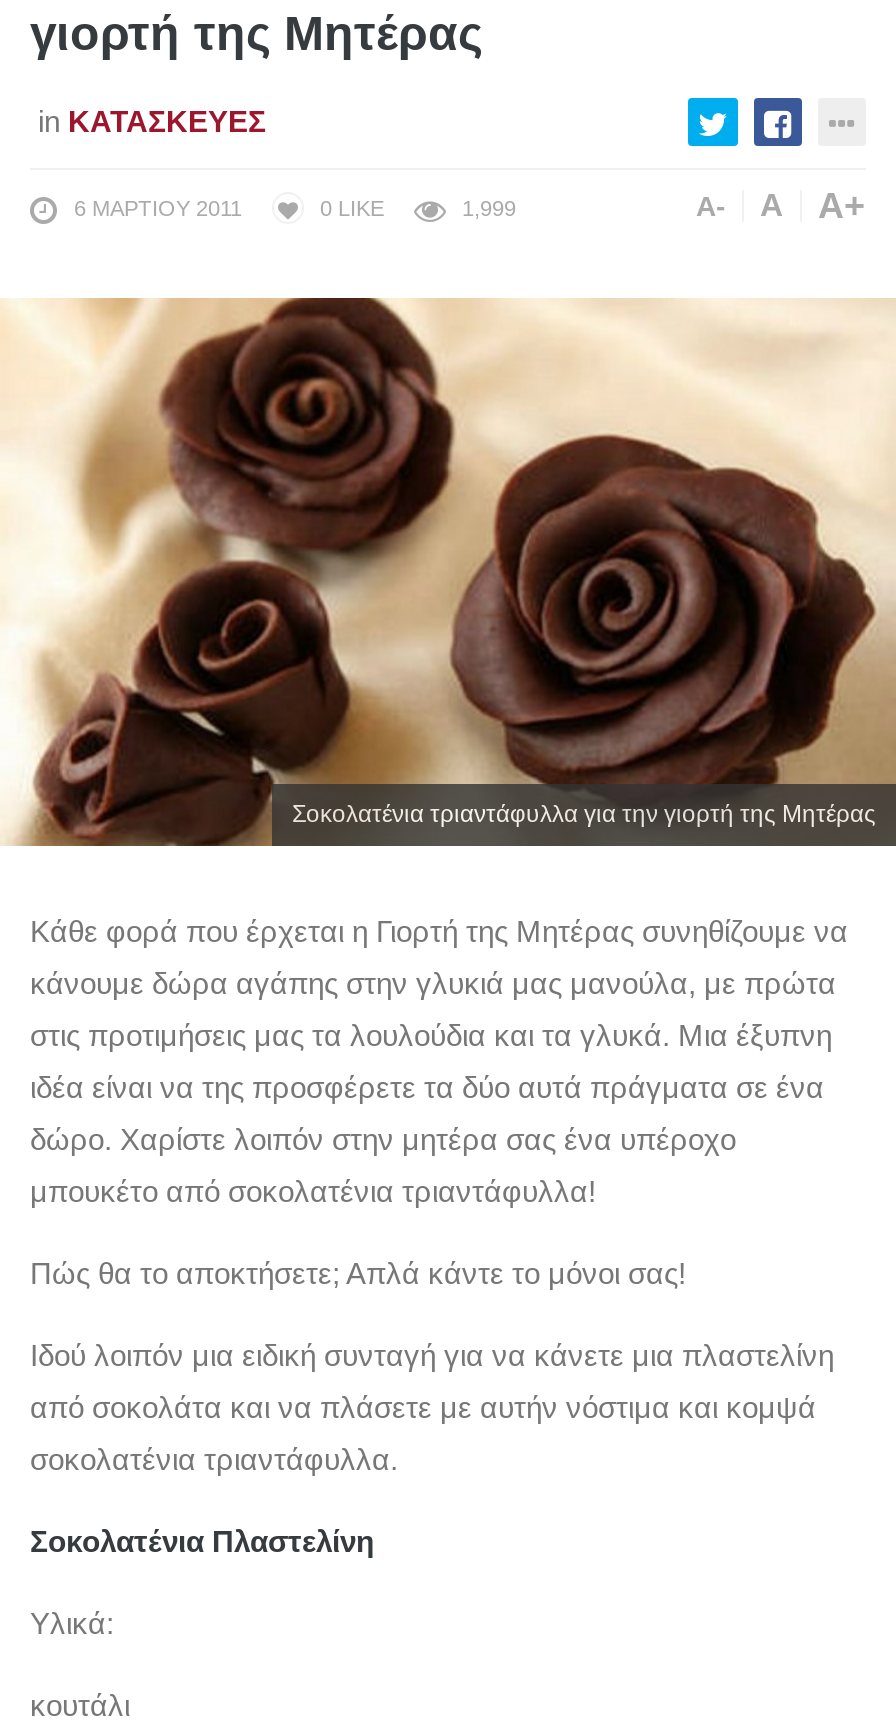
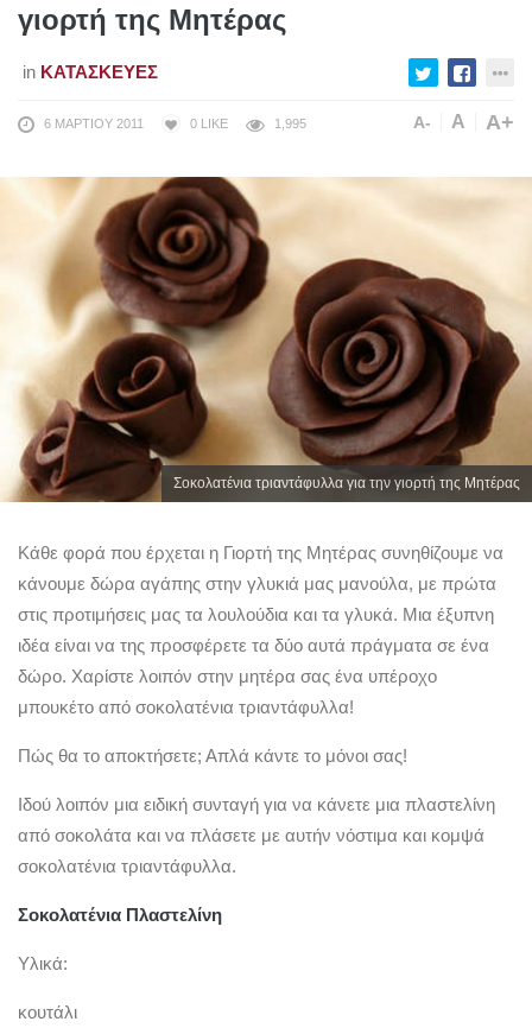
- 1,999
+ 1,995
